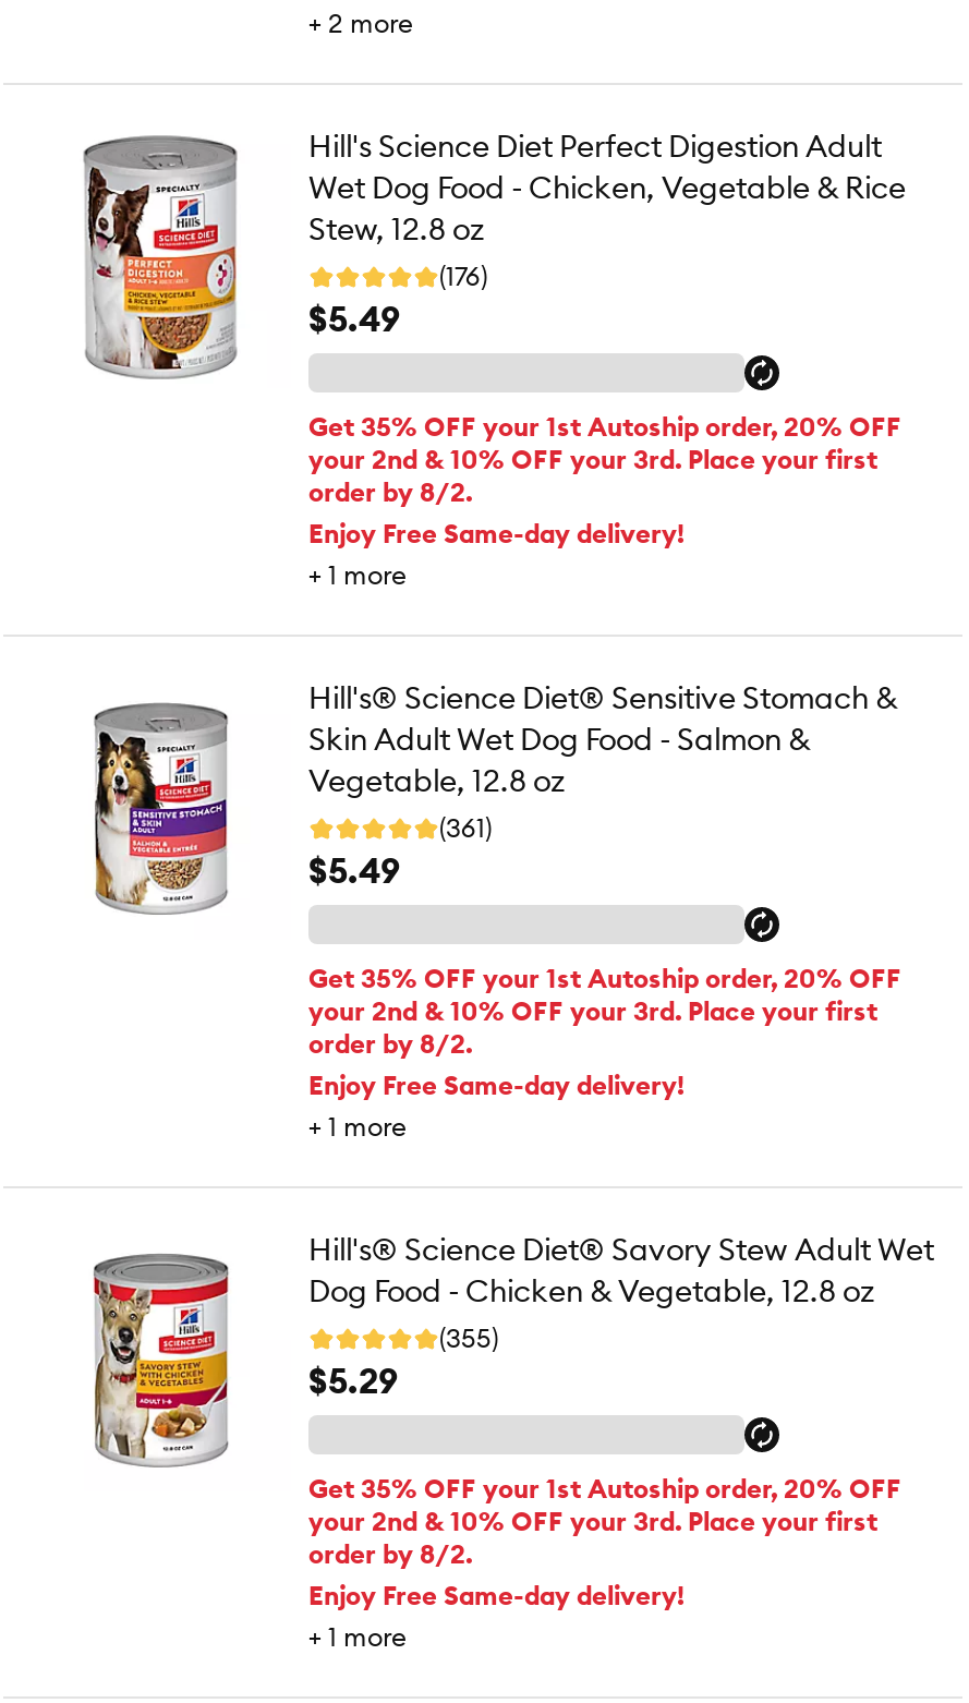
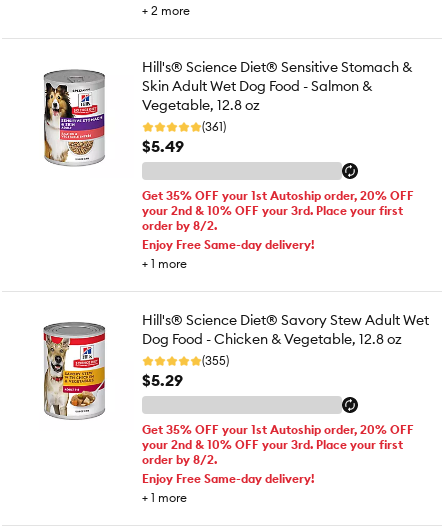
- [image]
- Hill's Science Diet Perfect Digestion Adult
- Wet Dog Food - Chicken, Vegetable & Rice
- Stew, 12.8 oz
- (176)
- $5.49
- Get 35% OFF your 1st Autoship order, 20% OFF
- your 2nd & 10% OFF your 3rd. Place your first
- order by 8/2.
- Enjoy Free Same-day delivery!
- + 1 more
